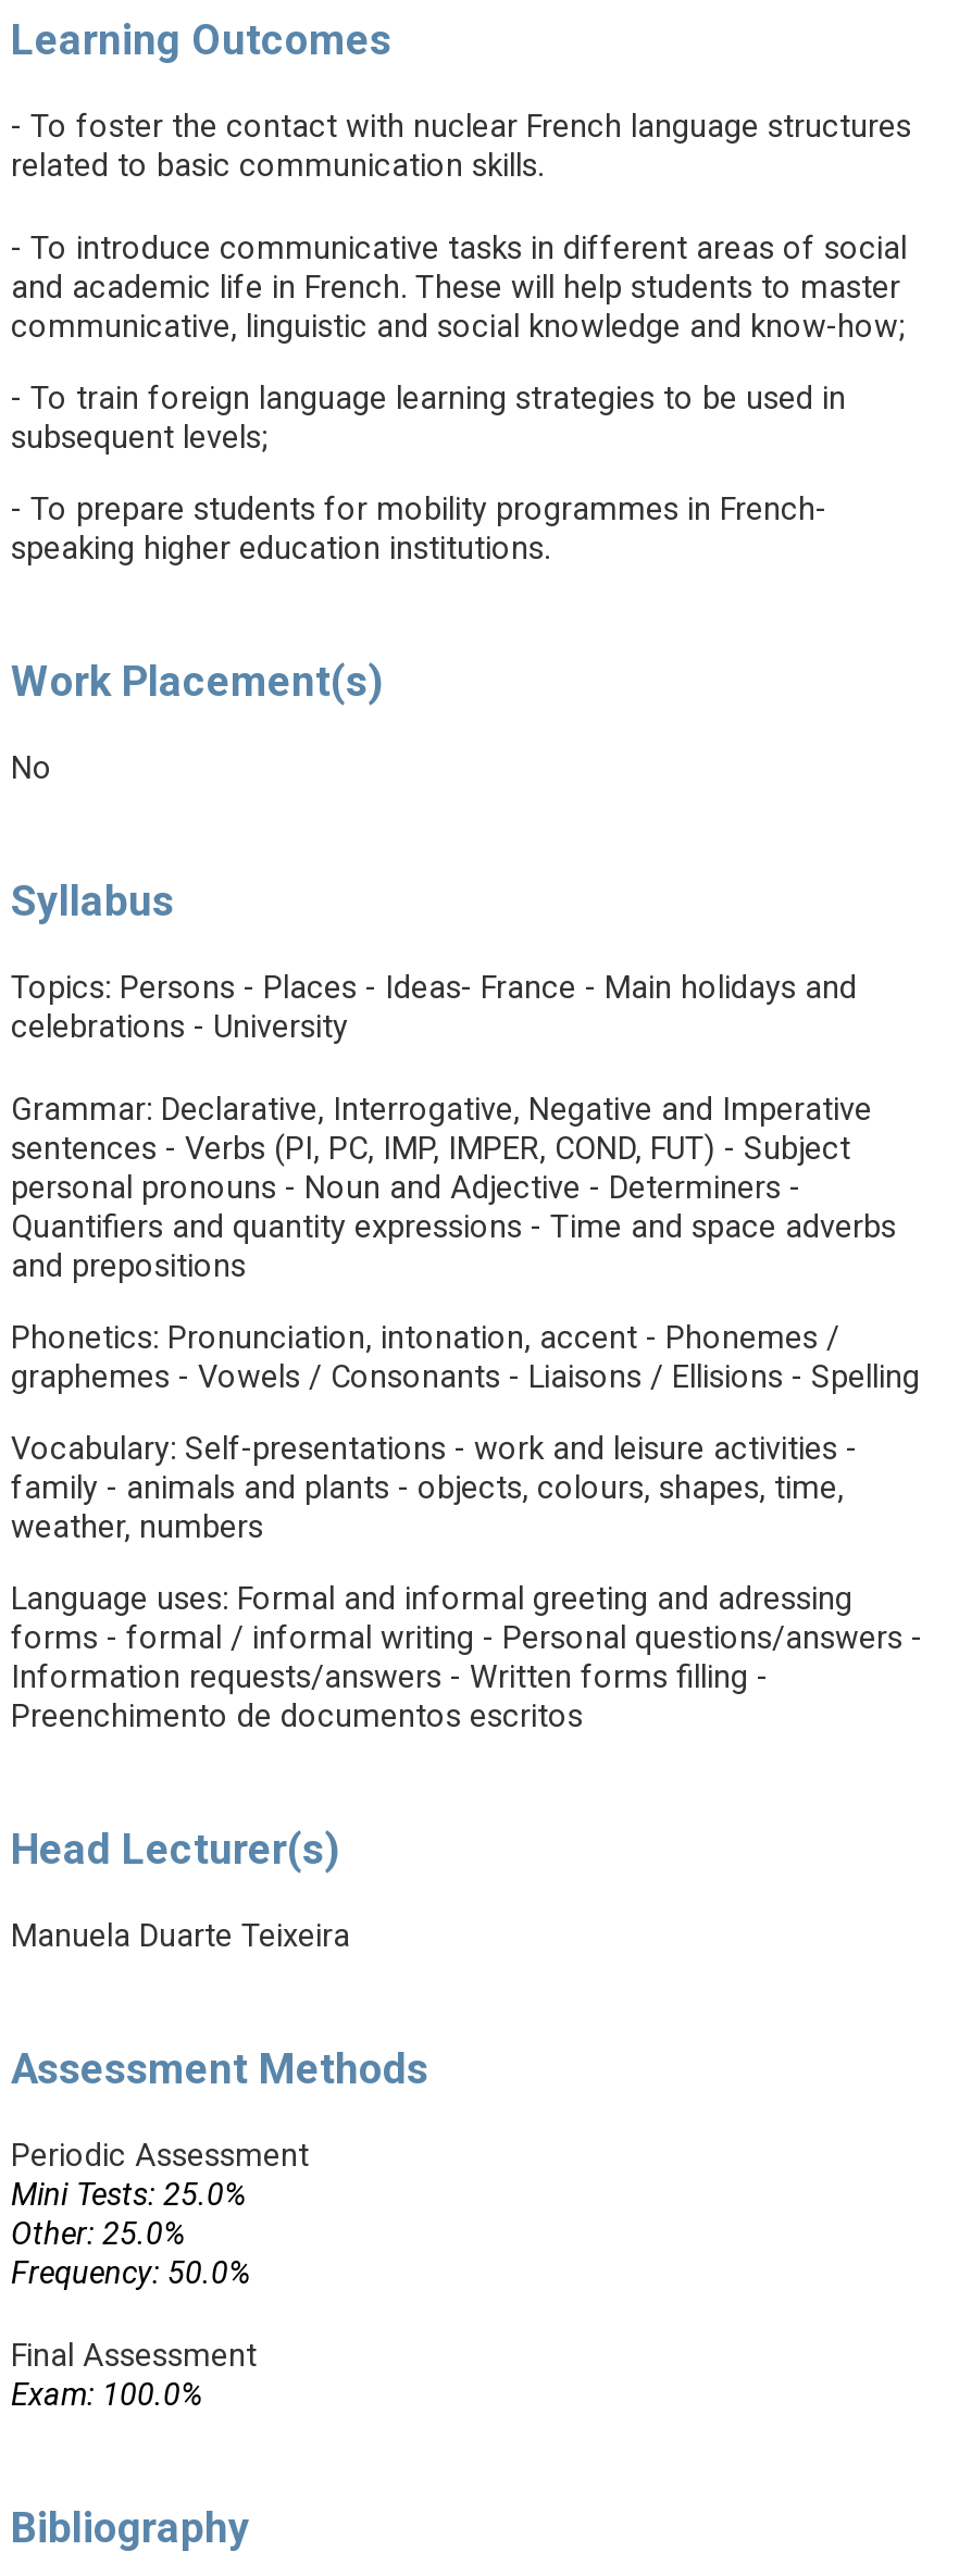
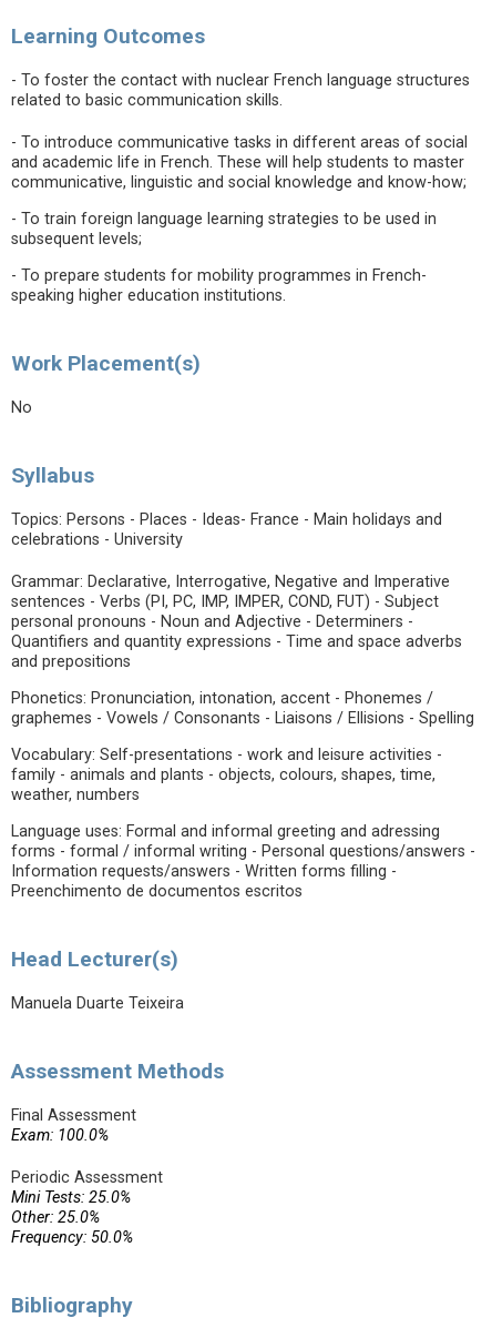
moved down: Periodic Assessment | Mini Tests: 25.0% | Other: 25.0% | Frequency: 50.0%

moved up: Final Assessment | Exam: 100.0%
